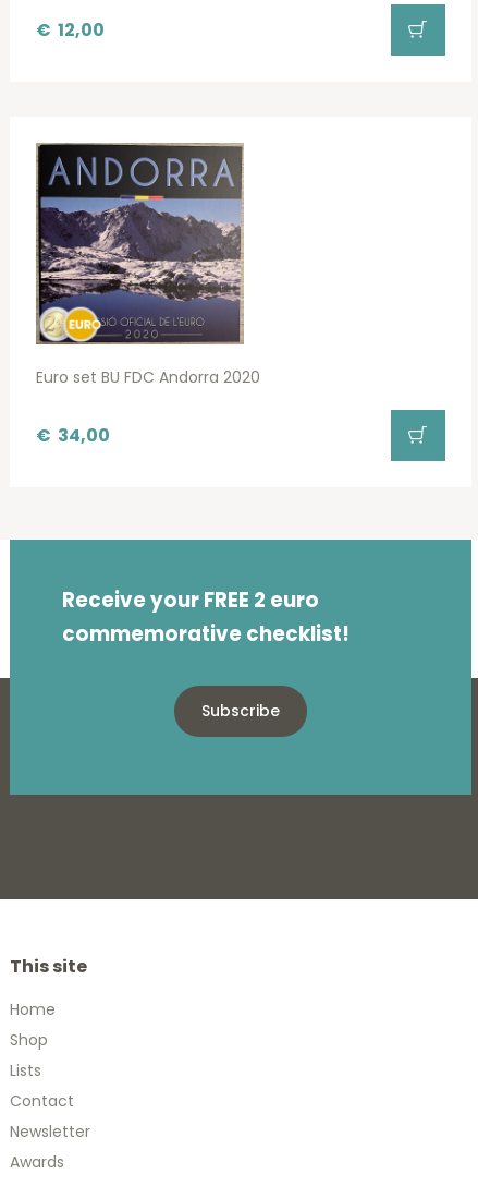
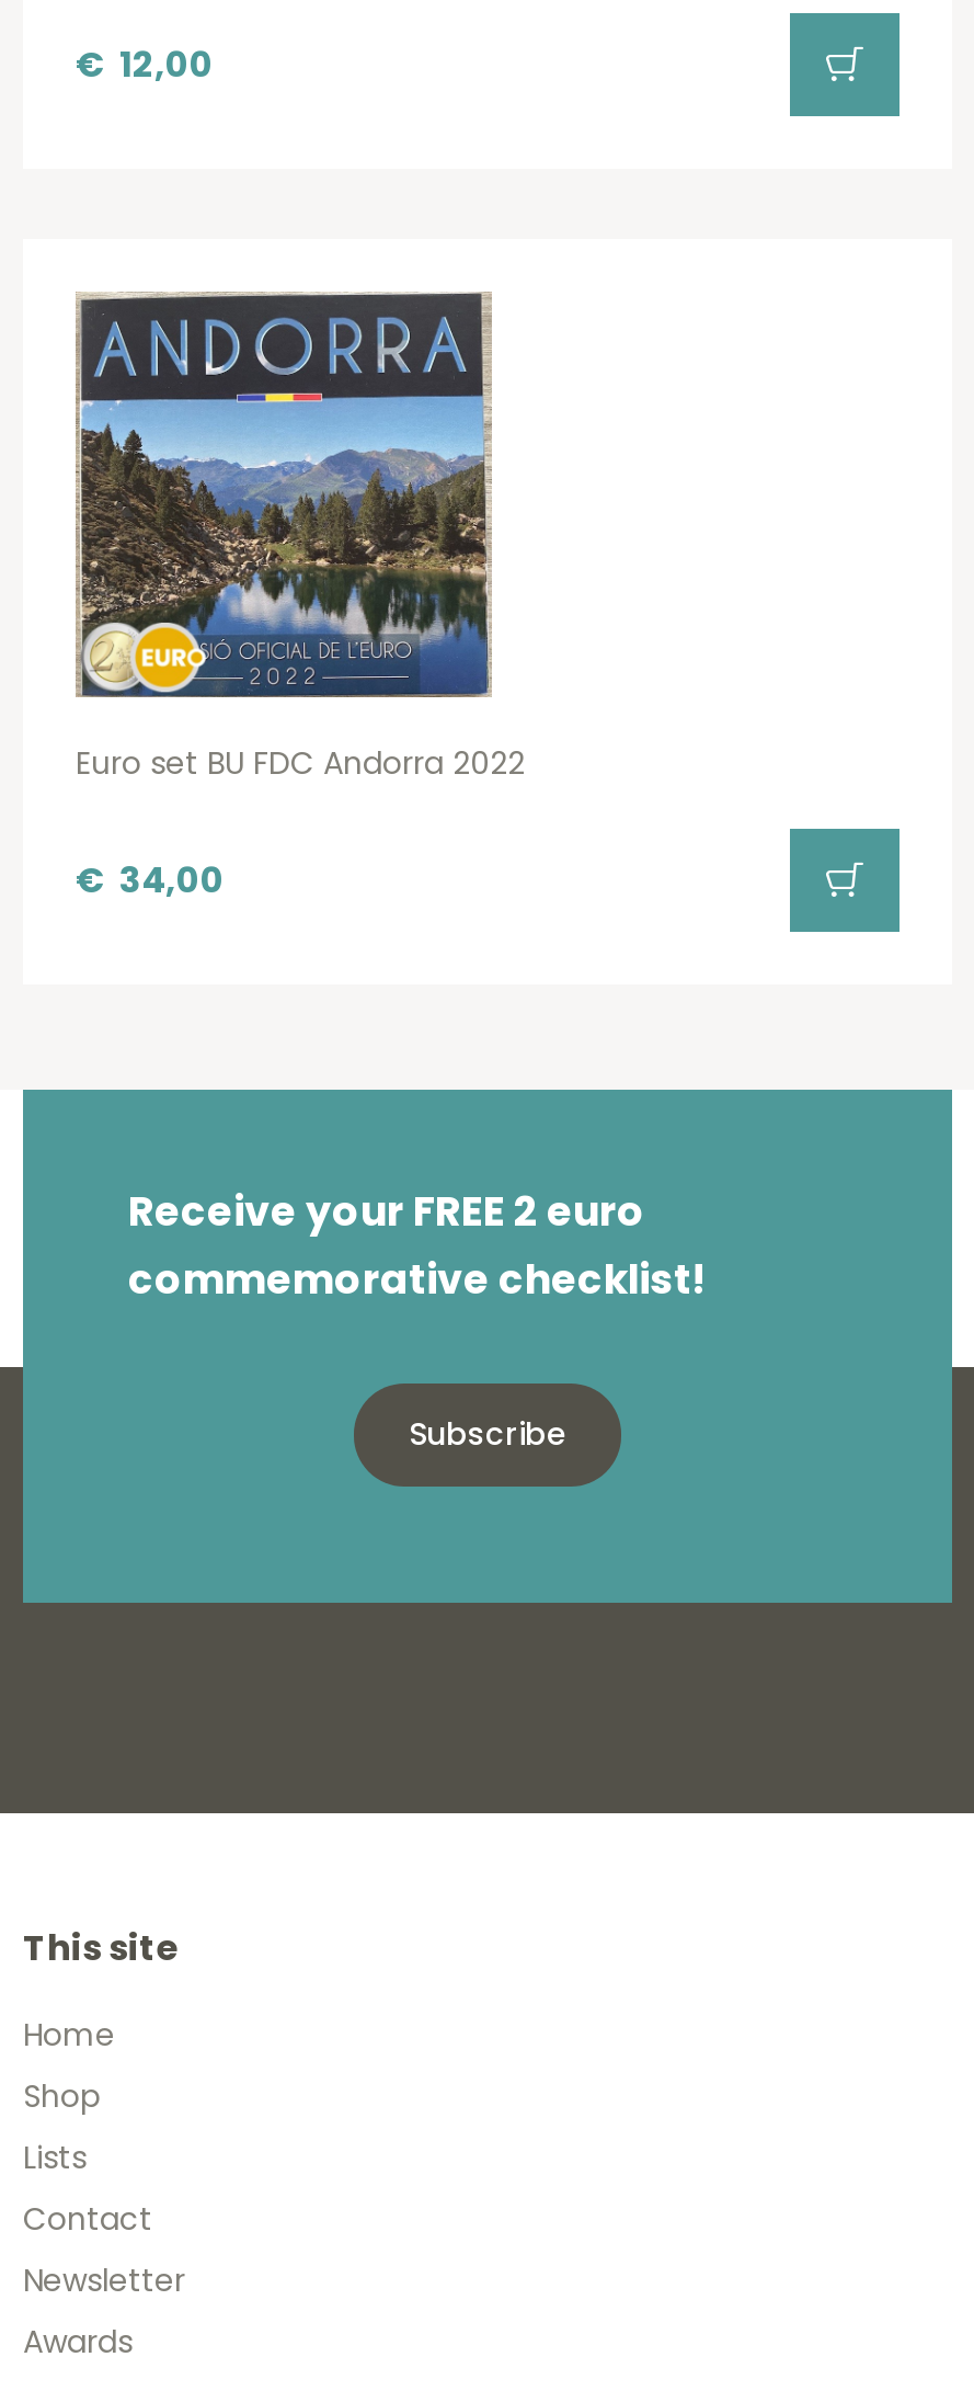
- [image]
- Euro set BU FDC Andorra 2020
+ [image]
+ Euro set BU FDC Andorra 2022
